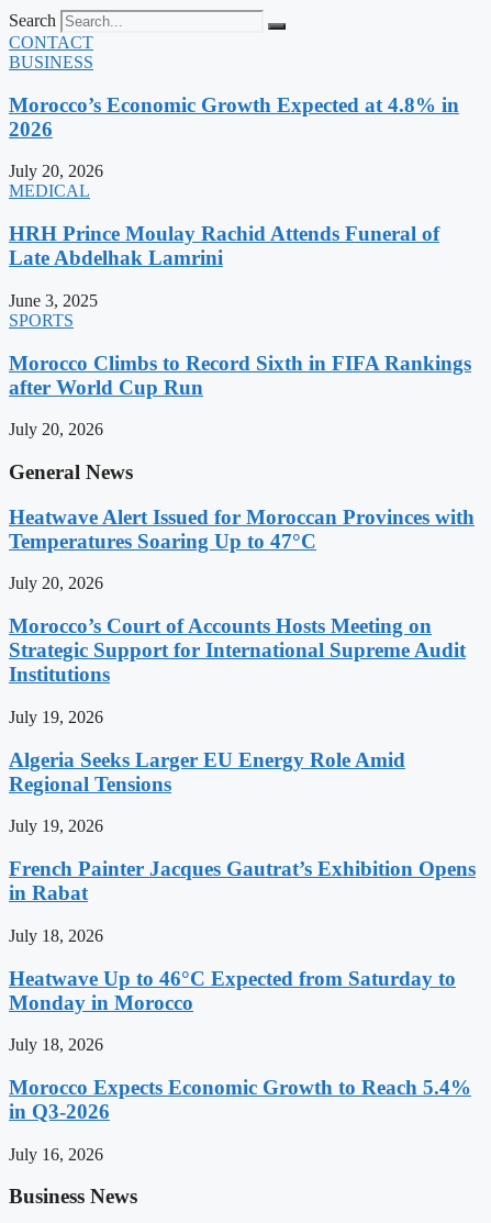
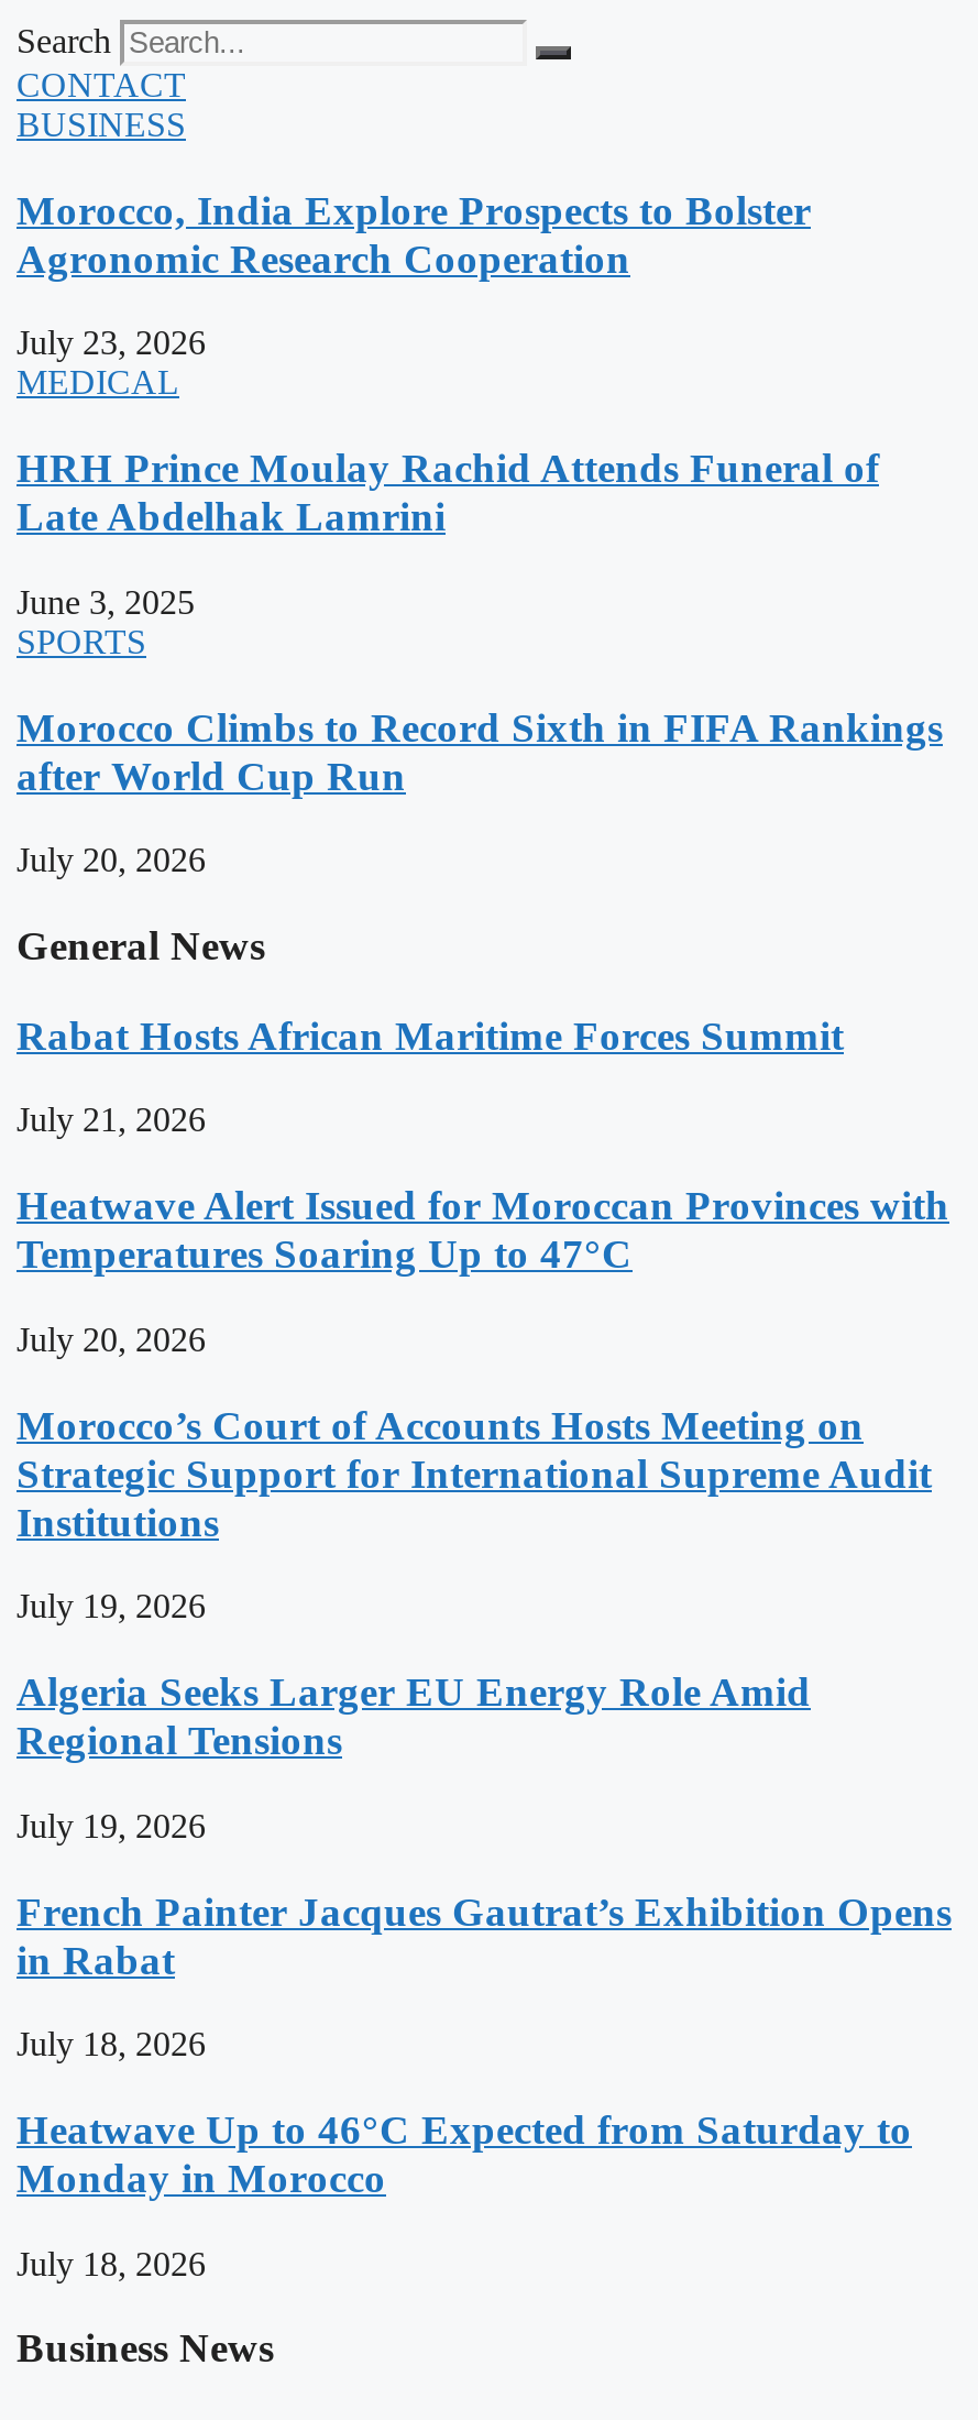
- Morocco’s Economic Growth Expected at 4.8% in
- 2026
+ Morocco, India Explore Prospects to Bolster
+ Agronomic Research Cooperation

- July 20, 2026
+ July 23, 2026

+ Rabat Hosts African Maritime Forces Summit
+ July 21, 2026

moved down: Heatwave Alert Issued for Moroccan Provinces with | Temperatures Soaring Up to 47°C | July 20, 2026 | ... | Monday in Morocco | July 18, 2026

- Morocco Expects Economic Growth to Reach 5.4%
- in Q3-2026
- July 16, 2026
